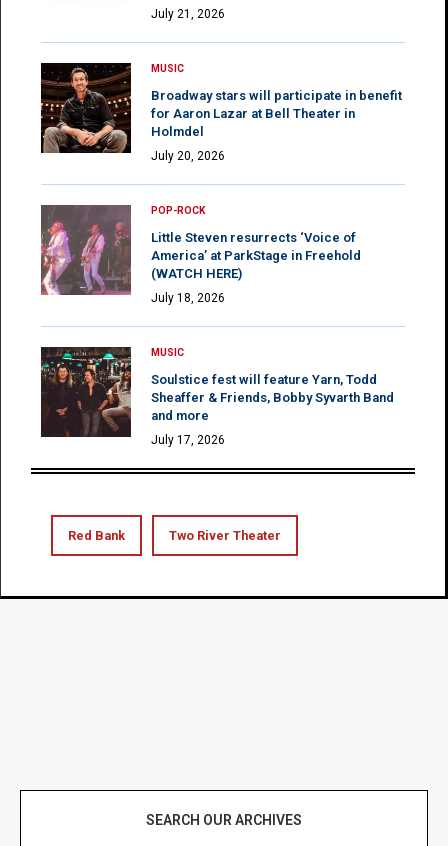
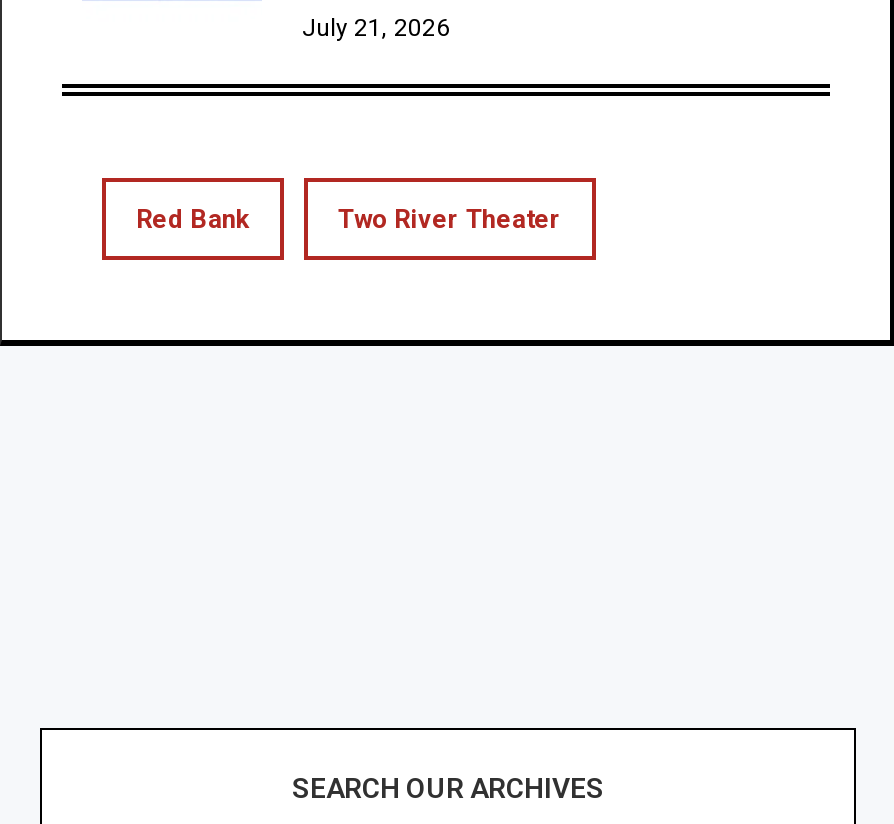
- [image]
- MUSIC
- Broadway stars will participate in benefit
- for Aaron Lazar at Bell Theater in
- Holmdel
- July 20, 2026

- [image]
- POP-ROCK
- Little Steven resurrects ‘Voice of
- America’ at ParkStage in Freehold
- (WATCH HERE)
- July 18, 2026

- [image]
- MUSIC
- Soulstice fest will feature Yarn, Todd
- Sheaffer & Friends, Bobby Syvarth Band
- and more
- July 17, 2026
